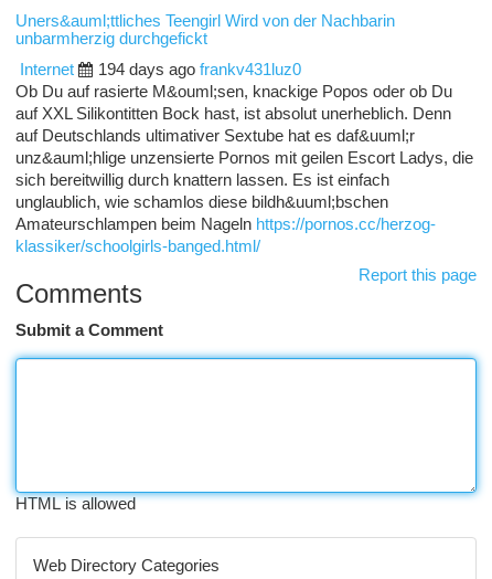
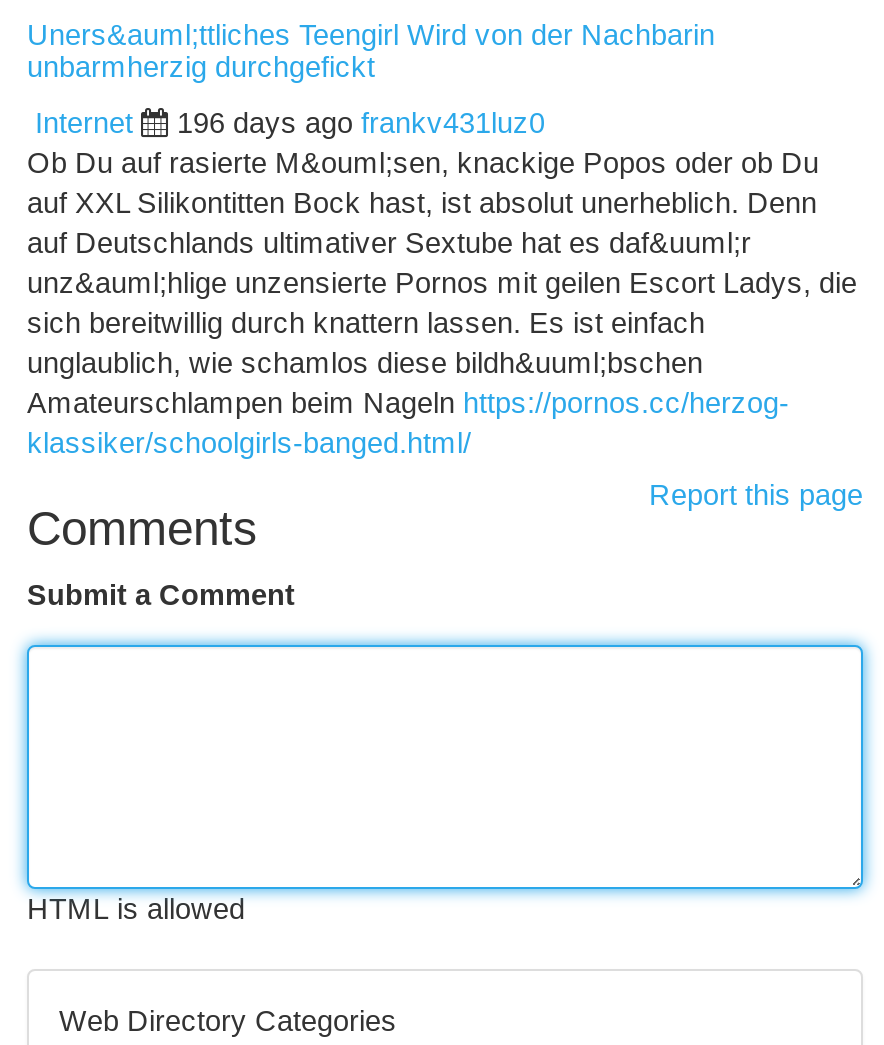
- 194 days ago frankv431luz0
+ 196 days ago frankv431luz0
